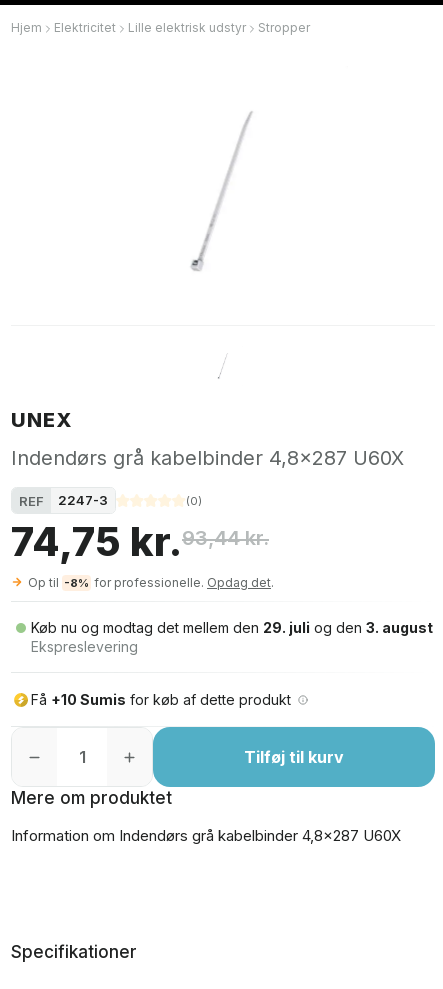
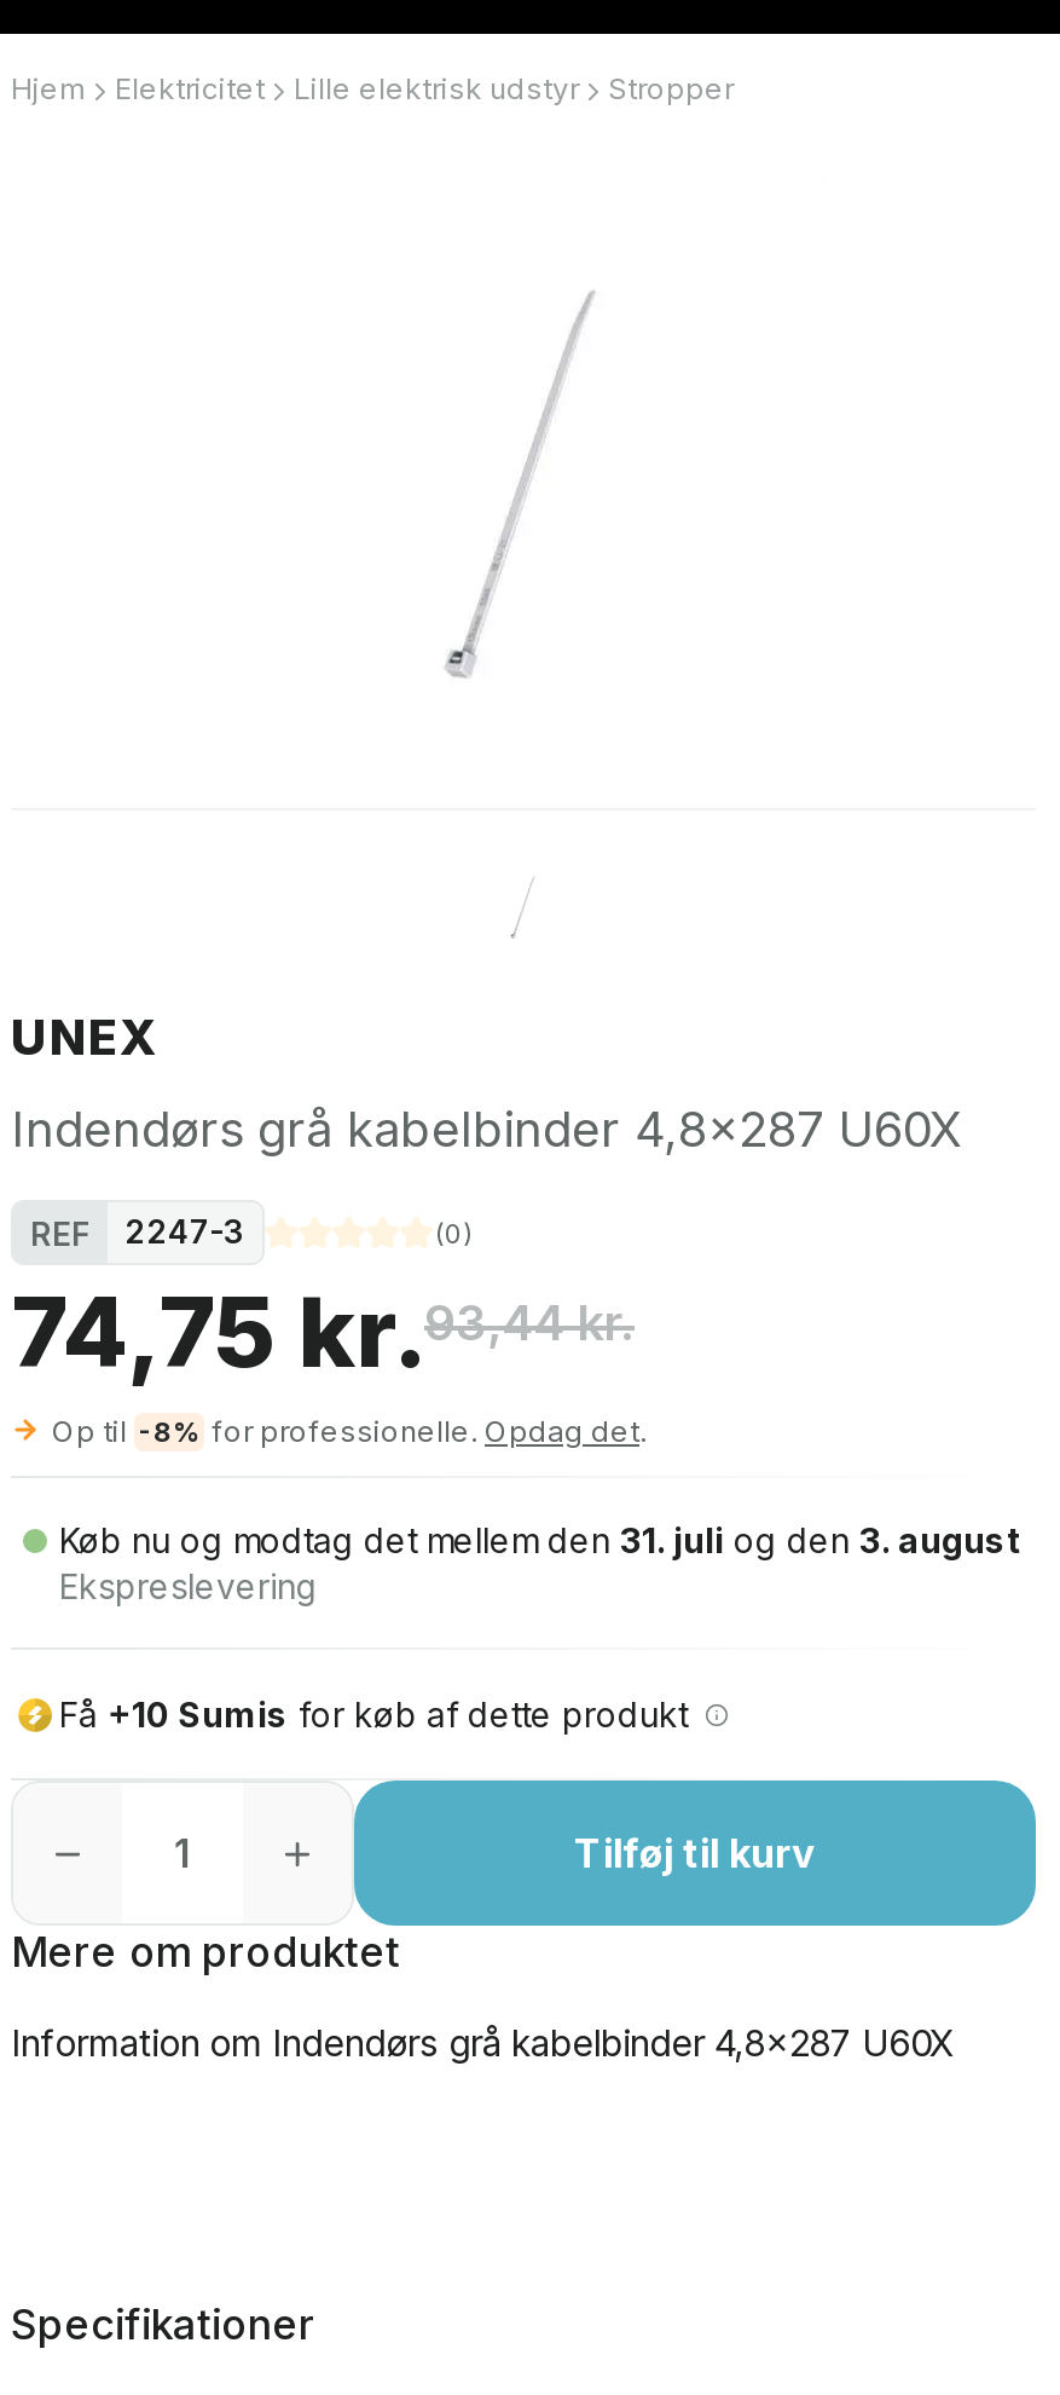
- Køb nu og modtag det mellem den 29. juli og den 3. august
+ Køb nu og modtag det mellem den 31. juli og den 3. august
